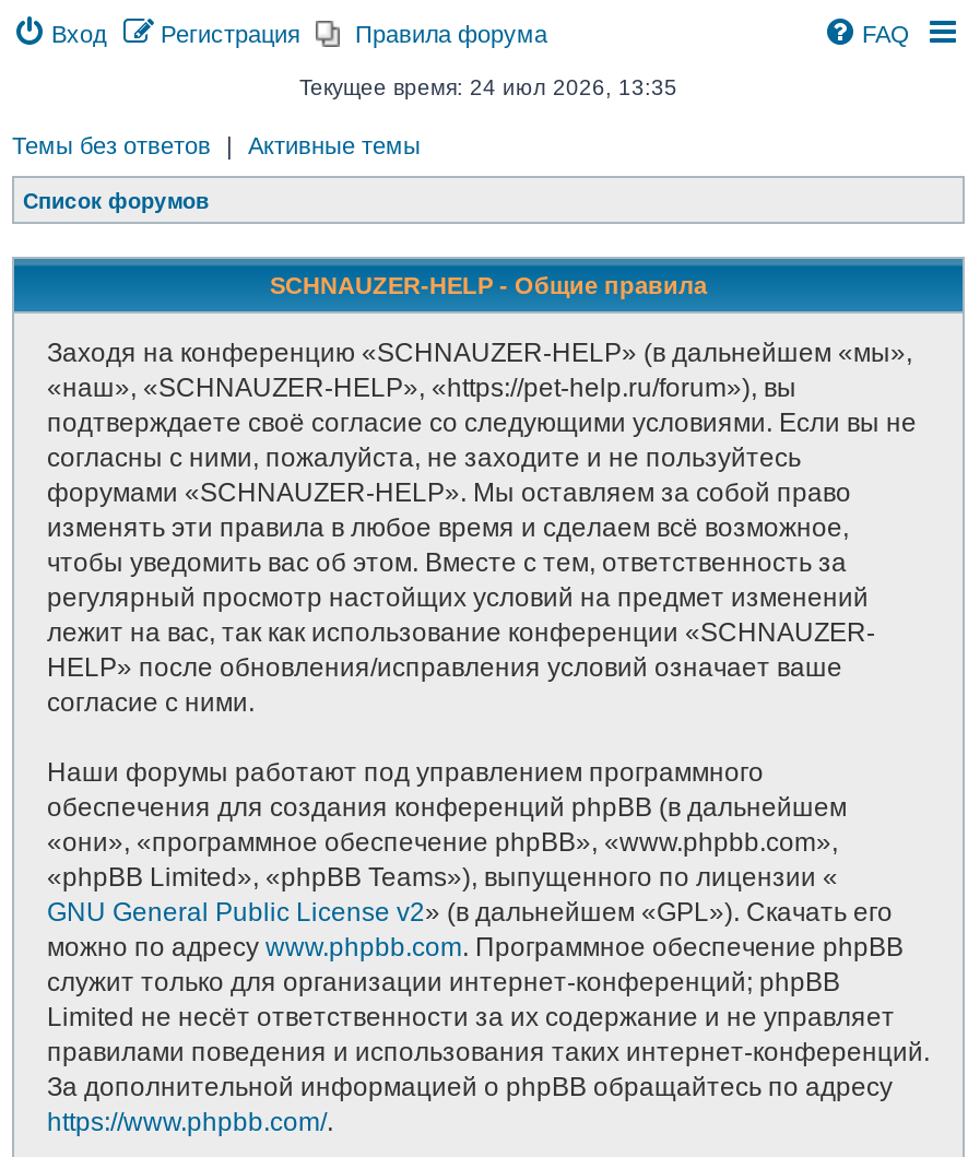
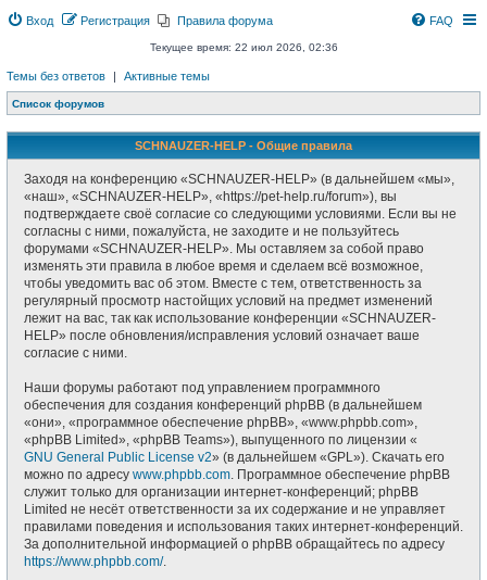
- Текущее время: 24 июл 2026, 13:35
+ Текущее время: 22 июл 2026, 02:36
